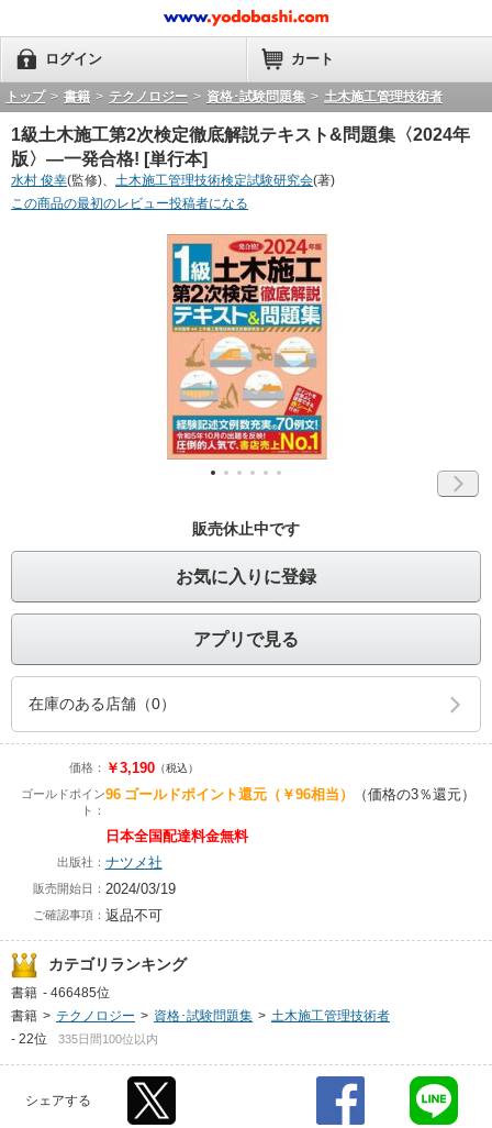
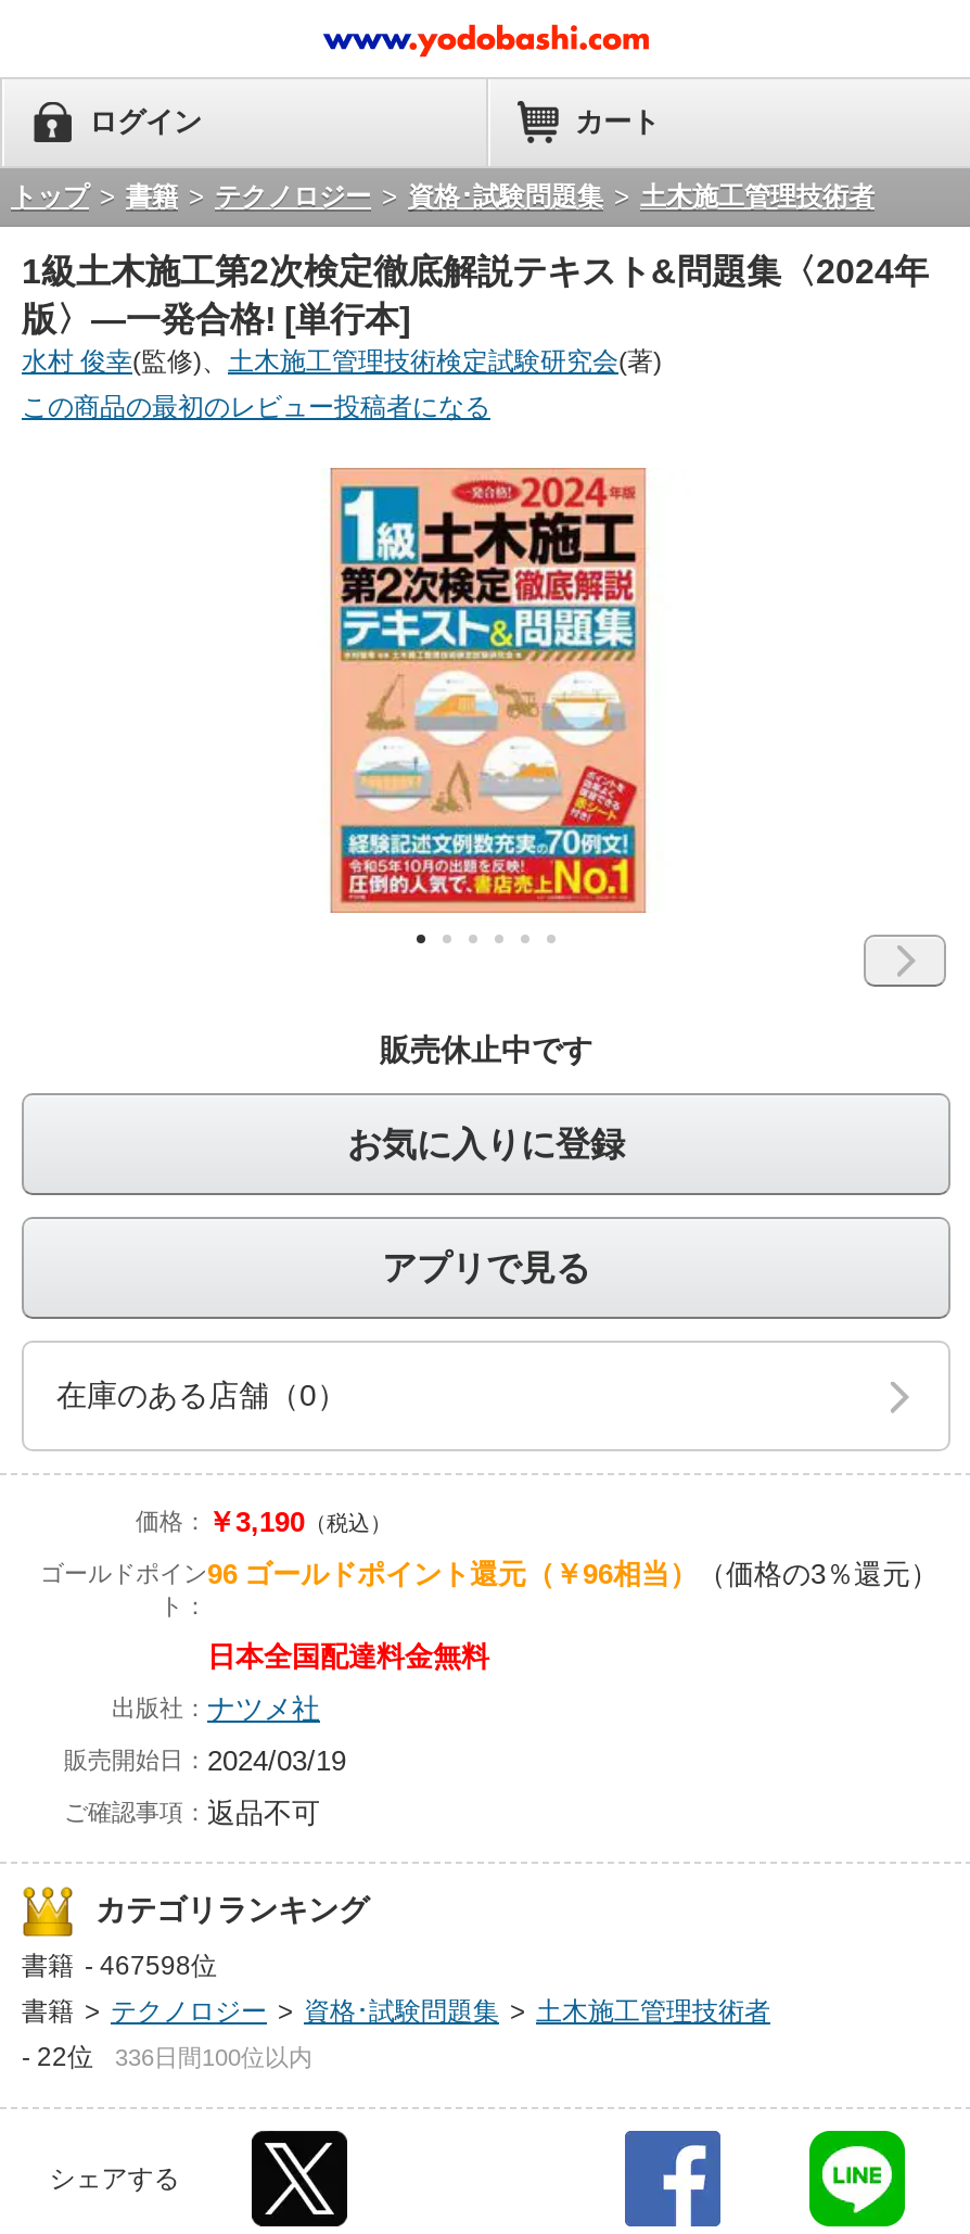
- 書籍 - 466485位
+ 書籍 - 467598位

- - 22位 335日間100位以内
+ - 22位 336日間100位以内
